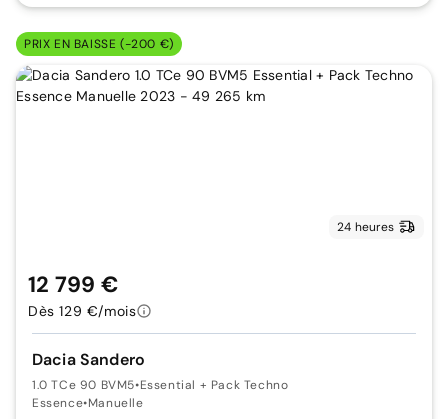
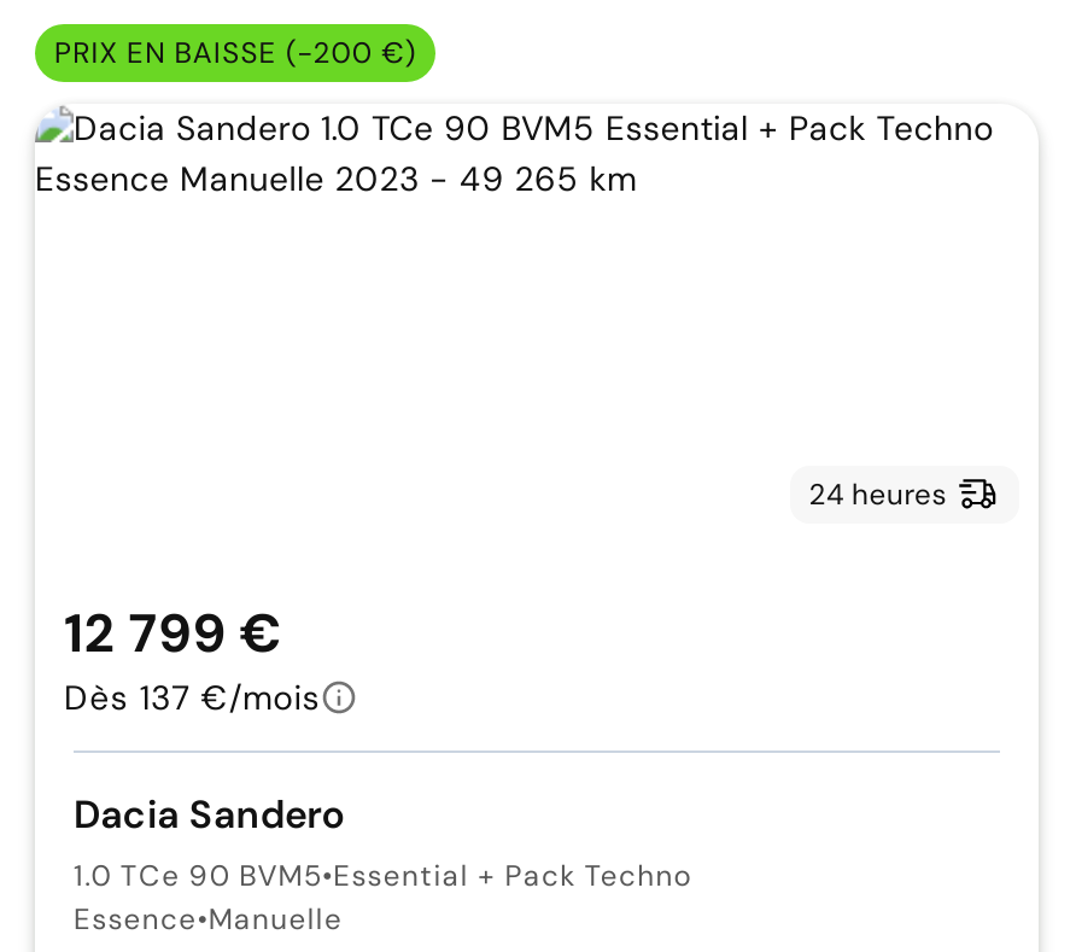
- Dès 129 €/mois
+ Dès 137 €/mois
